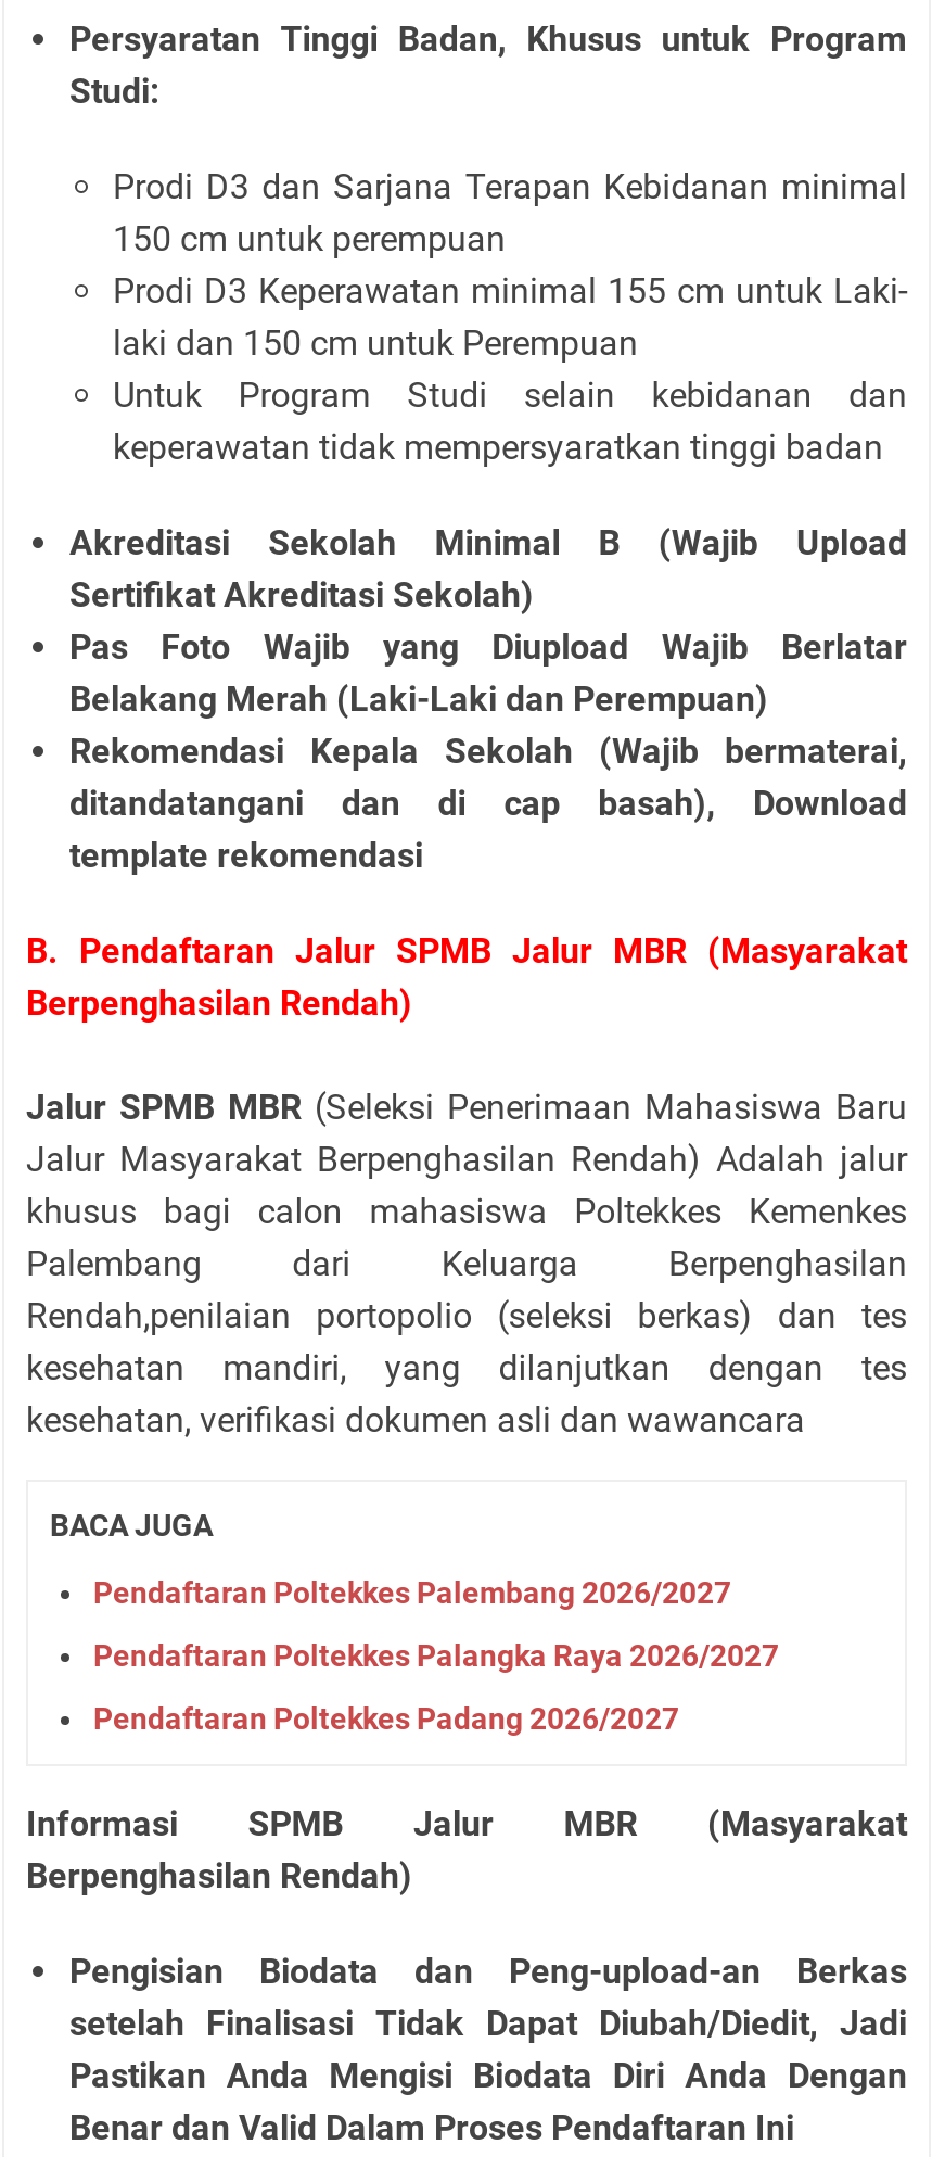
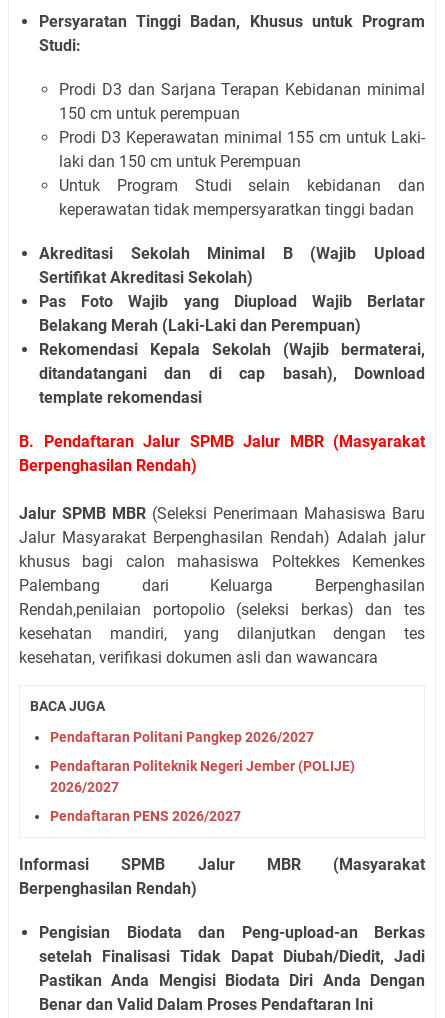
- Pendaftaran Poltekkes Palembang 2026/2027
+ Pendaftaran Politani Pangkep 2026/2027

- Pendaftaran Poltekkes Palangka Raya 2026/2027
+ Pendaftaran Politeknik Negeri Jember (POLIJE)
+ 2026/2027

- Pendaftaran Poltekkes Padang 2026/2027
+ Pendaftaran PENS 2026/2027
